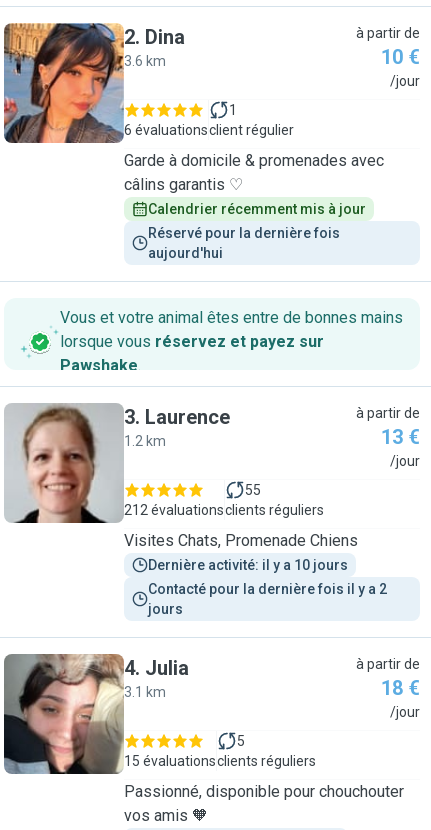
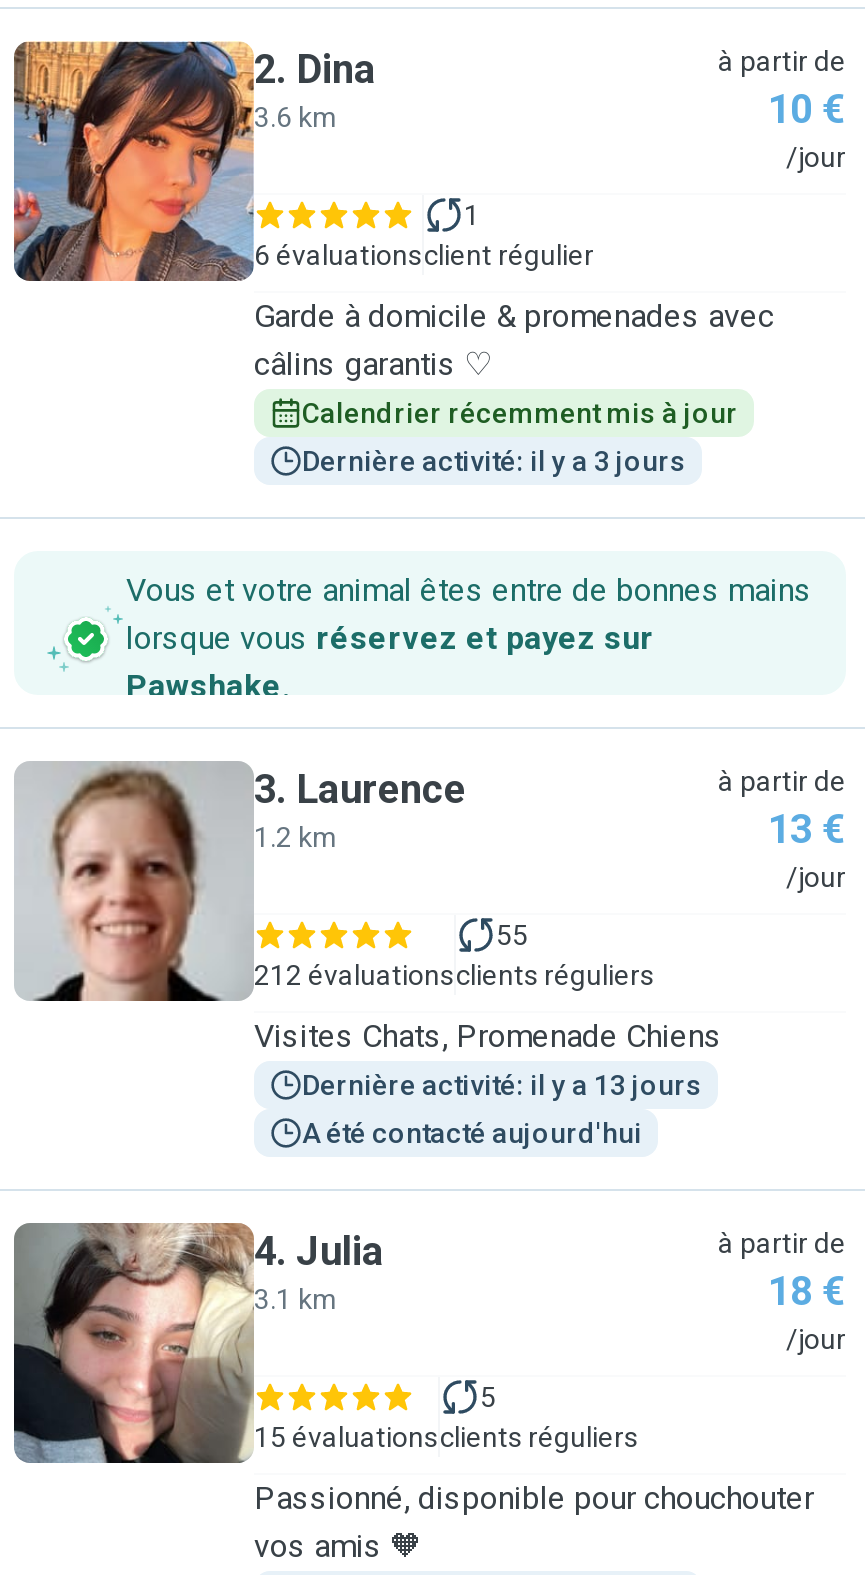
- Réservé pour la dernière fois
- aujourd'hui
+ Dernière activité: il y a 3 jours

- Dernière activité: il y a 10 jours
+ Dernière activité: il y a 13 jours

- Contacté pour la dernière fois il y a 2
- jours
+ A été contacté aujourd'hui
